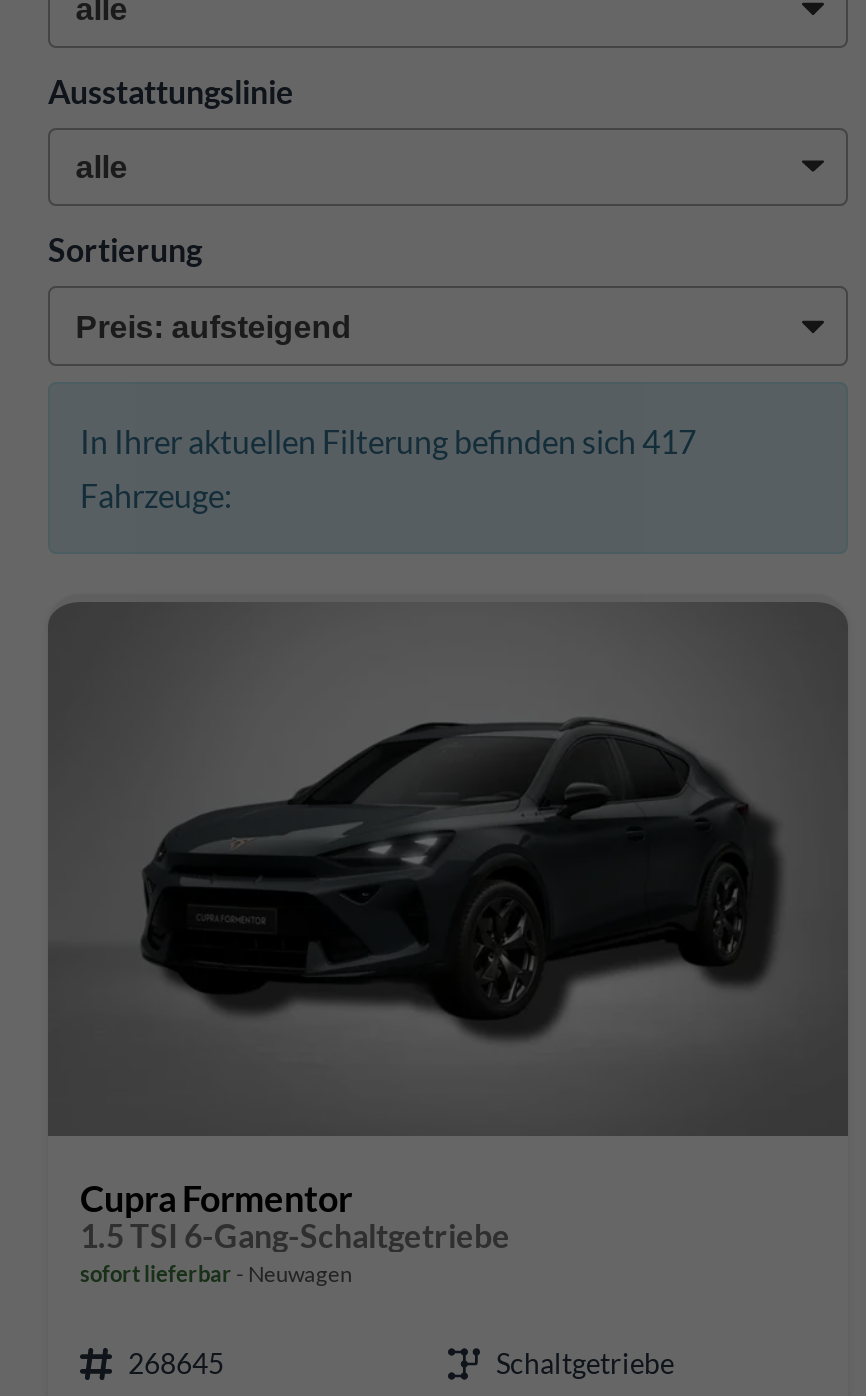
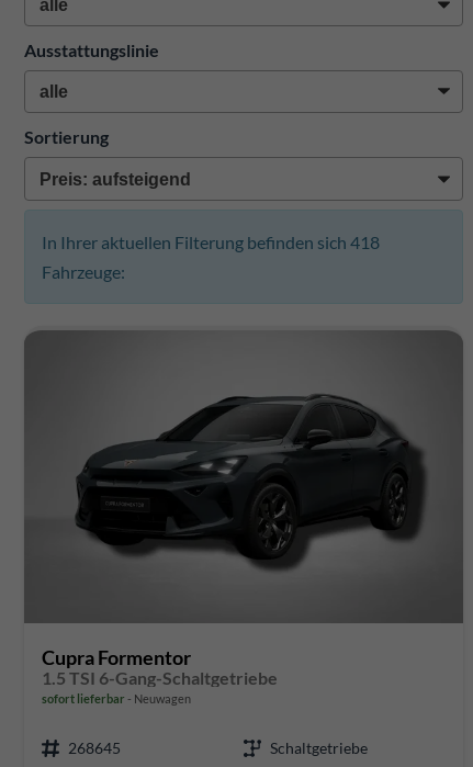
- In Ihrer aktuellen Filterung befinden sich 417
+ In Ihrer aktuellen Filterung befinden sich 418
